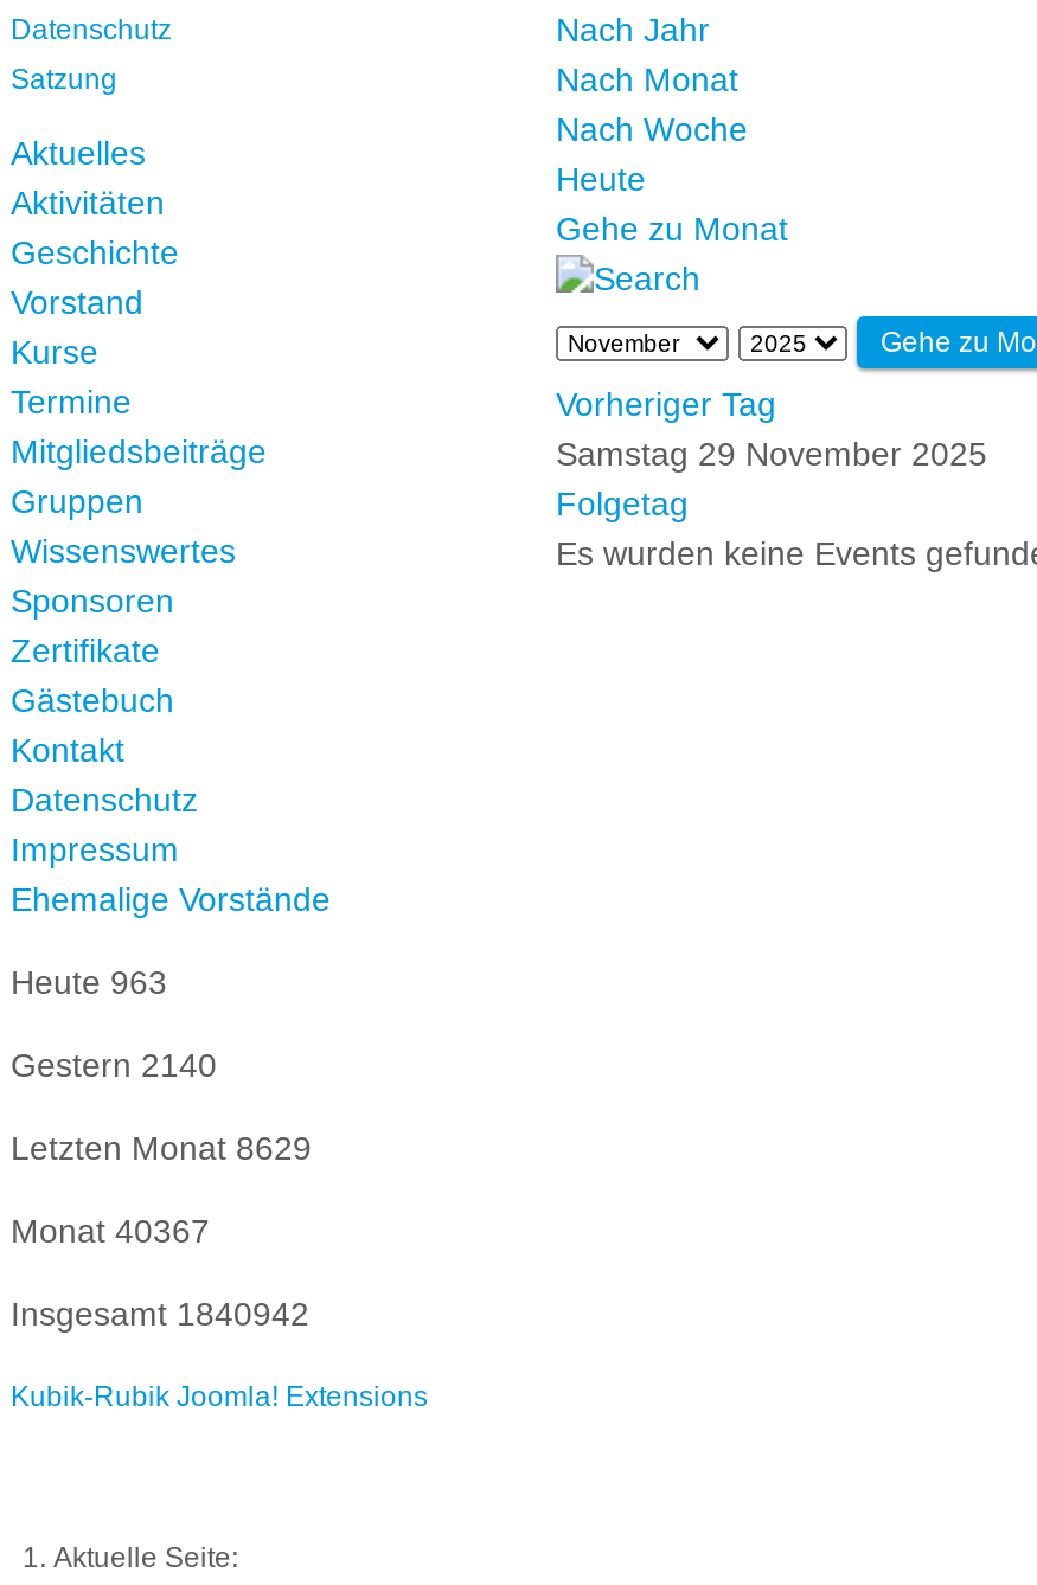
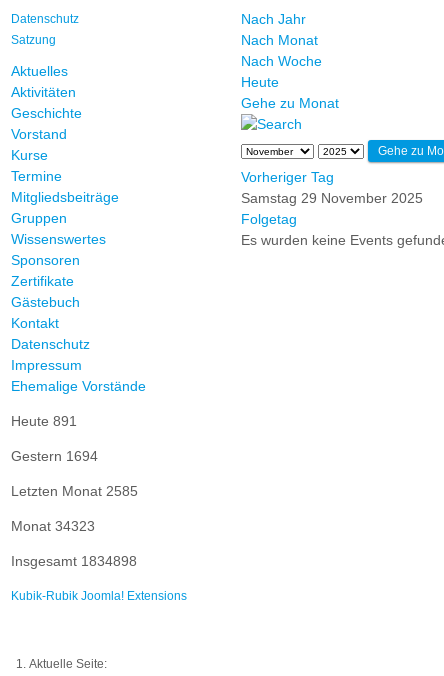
- Heute 963
+ Heute 891

- Gestern 2140
+ Gestern 1694

- Letzten Monat 8629
+ Letzten Monat 2585

- Monat 40367
+ Monat 34323

- Insgesamt 1840942
+ Insgesamt 1834898
